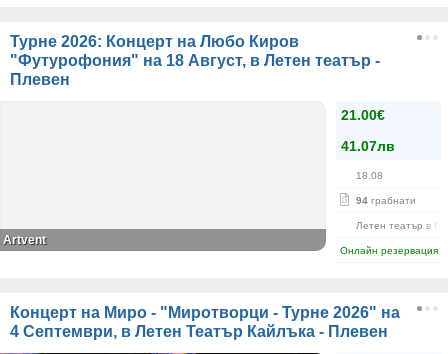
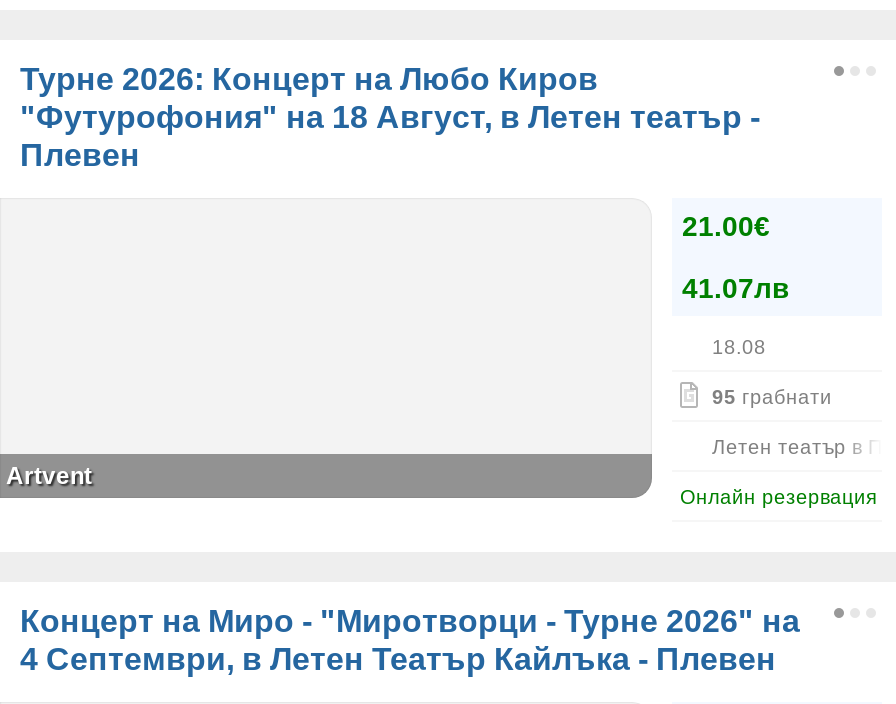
- 94 грабнати
+ 95 грабнати
